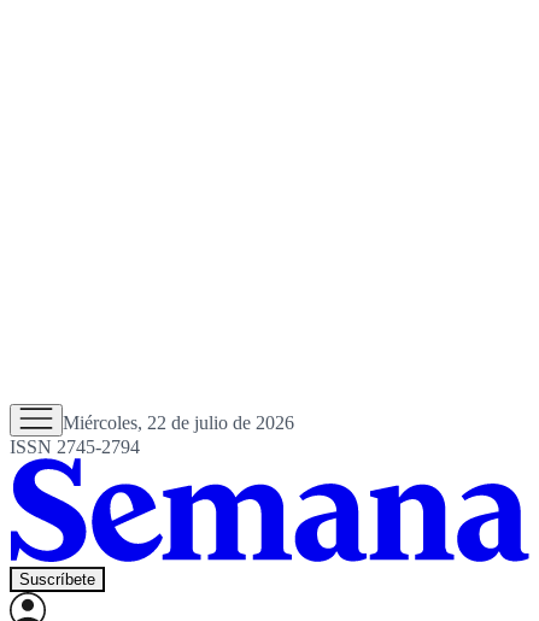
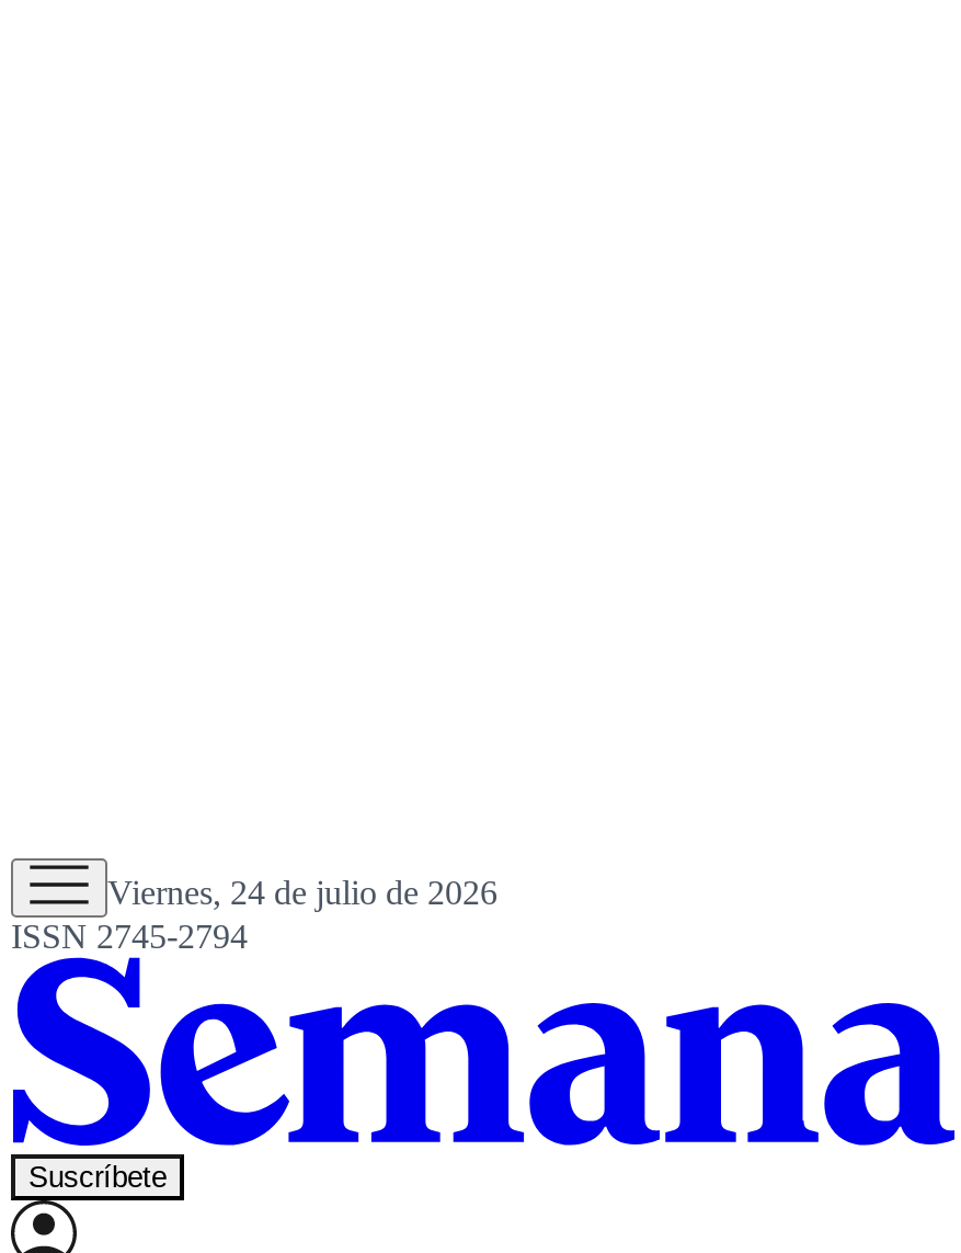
- Miércoles, 22 de julio de 2026
+ Viernes, 24 de julio de 2026
